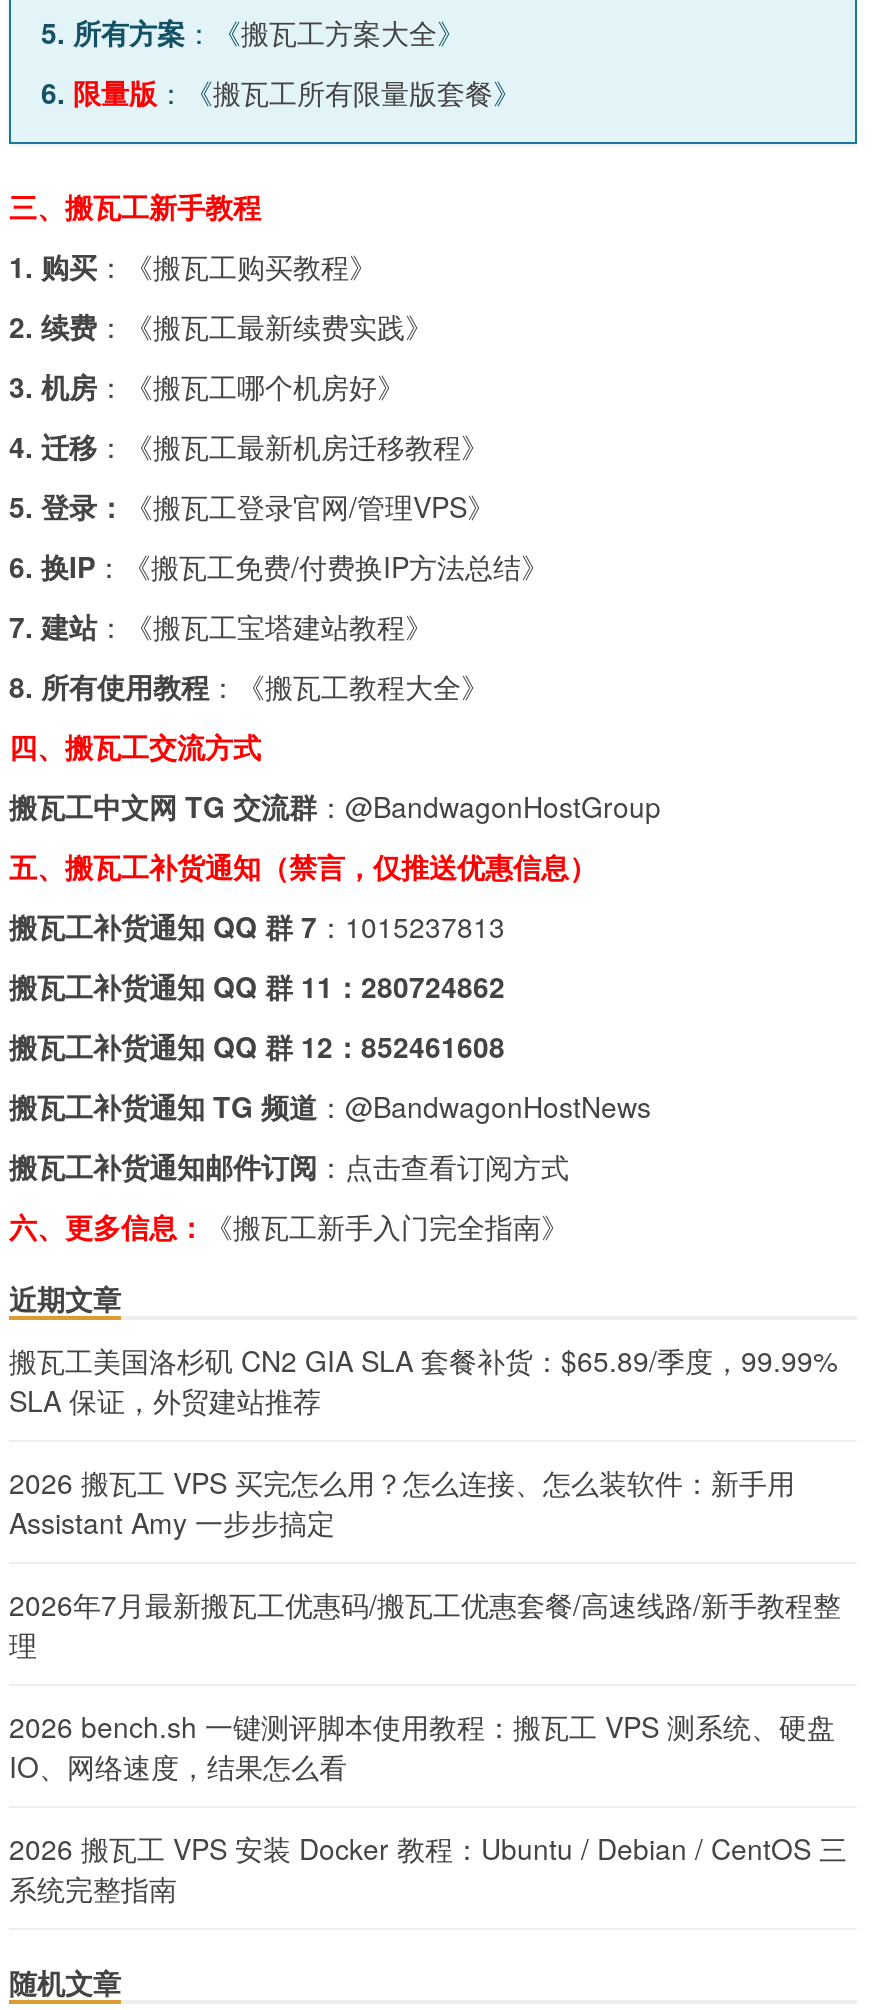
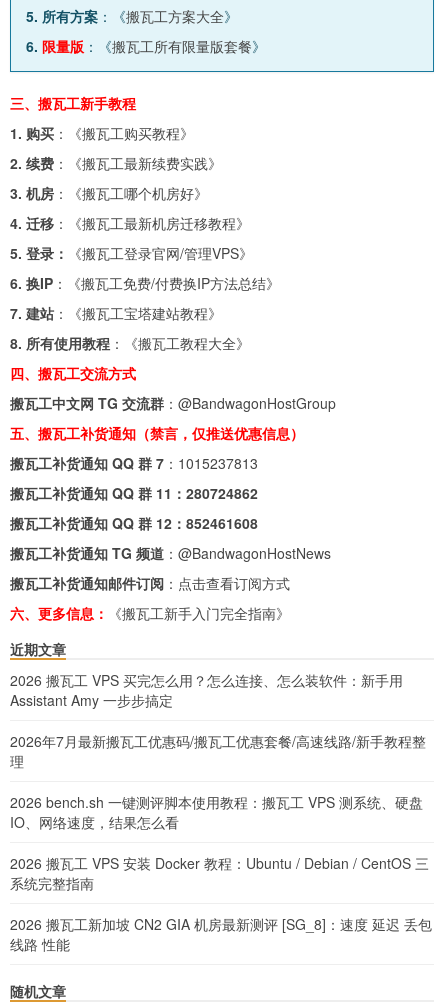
- 搬瓦工美国洛杉矶 CN2 GIA SLA 套餐补货：$65.89/季度，99.99%
- SLA 保证，外贸建站推荐

moved up: 2026 搬瓦工 VPS 买完怎么用？怎么连接、怎么装软件：新手用 | Assistant Amy 一步步搞定 | 2026年7月最新搬瓦工优惠码/搬瓦工优惠套餐/高速线路/新手教程整 | 理 | 2026 bench.sh 一键测评脚本使用教程：搬瓦工 VPS 测系统、硬盘 | IO、网络速度，结果怎么看 | 2026 搬瓦工 VPS 安装 Docker 教程：Ubuntu / Debian / CentOS 三 | 系统完整指南

+ 2026 搬瓦工新加坡 CN2 GIA 机房最新测评 [SG_8]：速度 延迟 丢包
+ 线路 性能
